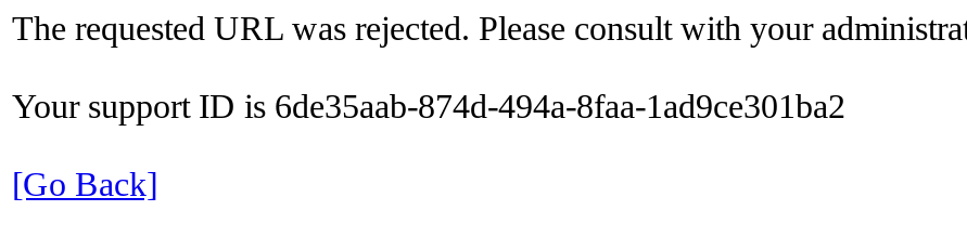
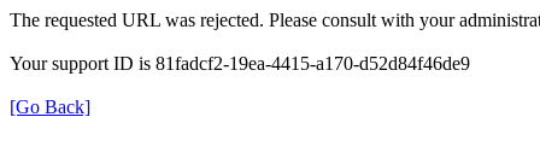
- Your support ID is 6de35aab-874d-494a-8faa-1ad9ce301ba2
+ Your support ID is 81fadcf2-19ea-4415-a170-d52d84f46de9
